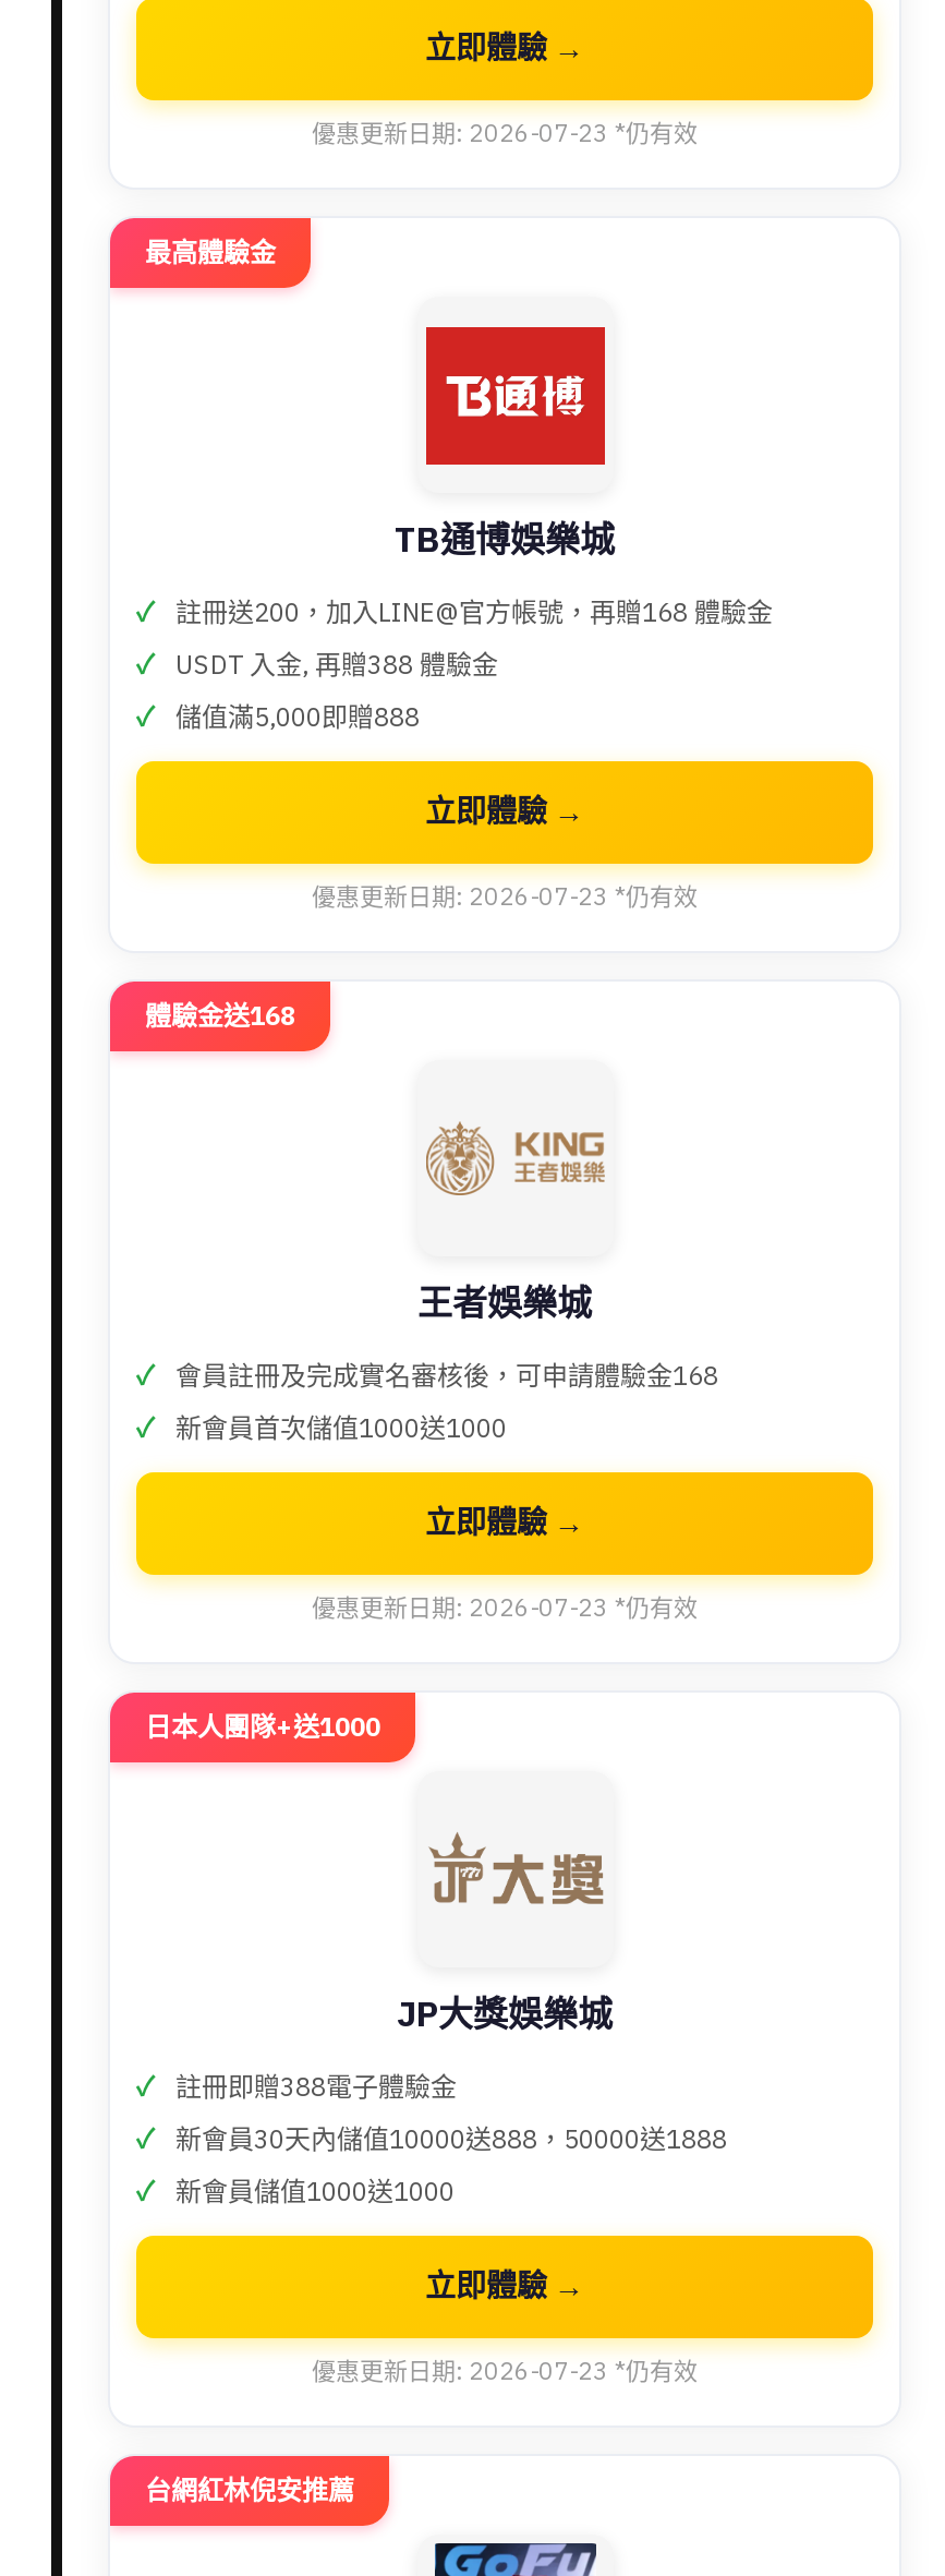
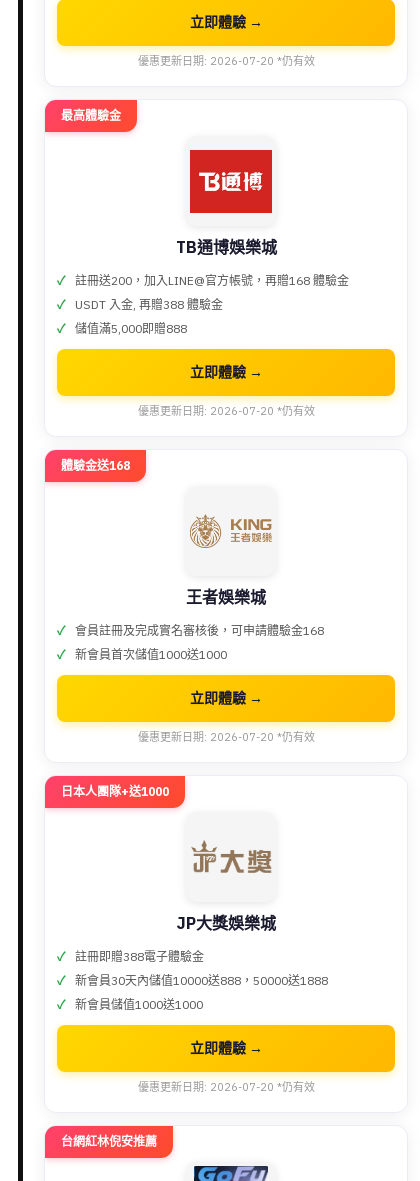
- 優惠更新日期: 2026-07-23 *仍有效
+ 優惠更新日期: 2026-07-20 *仍有效

- 優惠更新日期: 2026-07-23 *仍有效
+ 優惠更新日期: 2026-07-20 *仍有效

- 優惠更新日期: 2026-07-23 *仍有效
+ 優惠更新日期: 2026-07-20 *仍有效

- 優惠更新日期: 2026-07-23 *仍有效
+ 優惠更新日期: 2026-07-20 *仍有效
